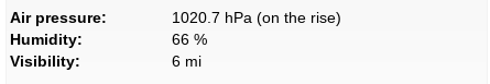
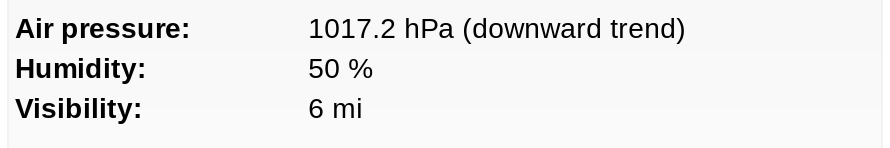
- 1020.7 hPa (on the rise)
+ 1017.2 hPa (downward trend)

- 66 %
+ 50 %
